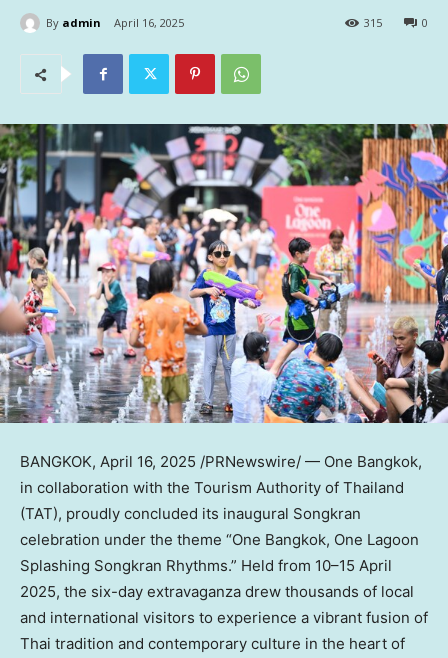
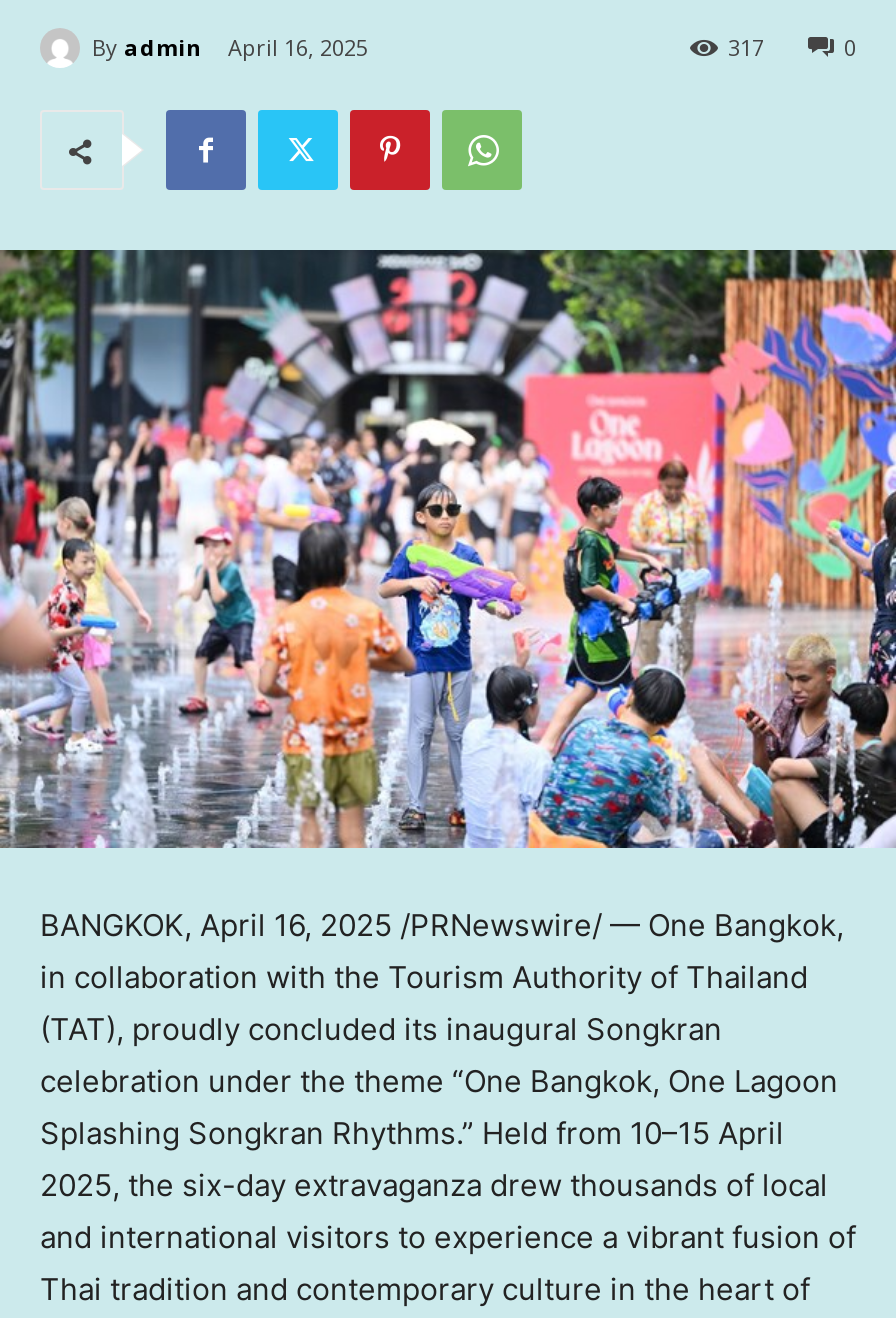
- 315
+ 317
